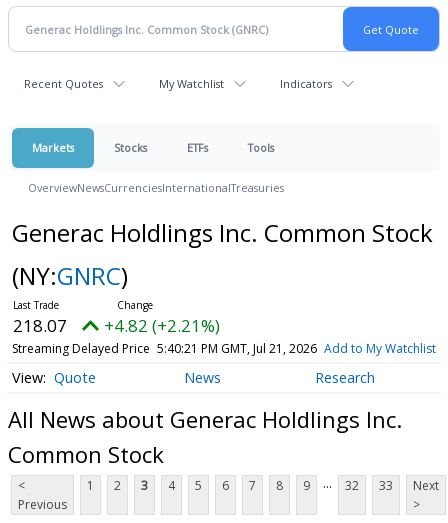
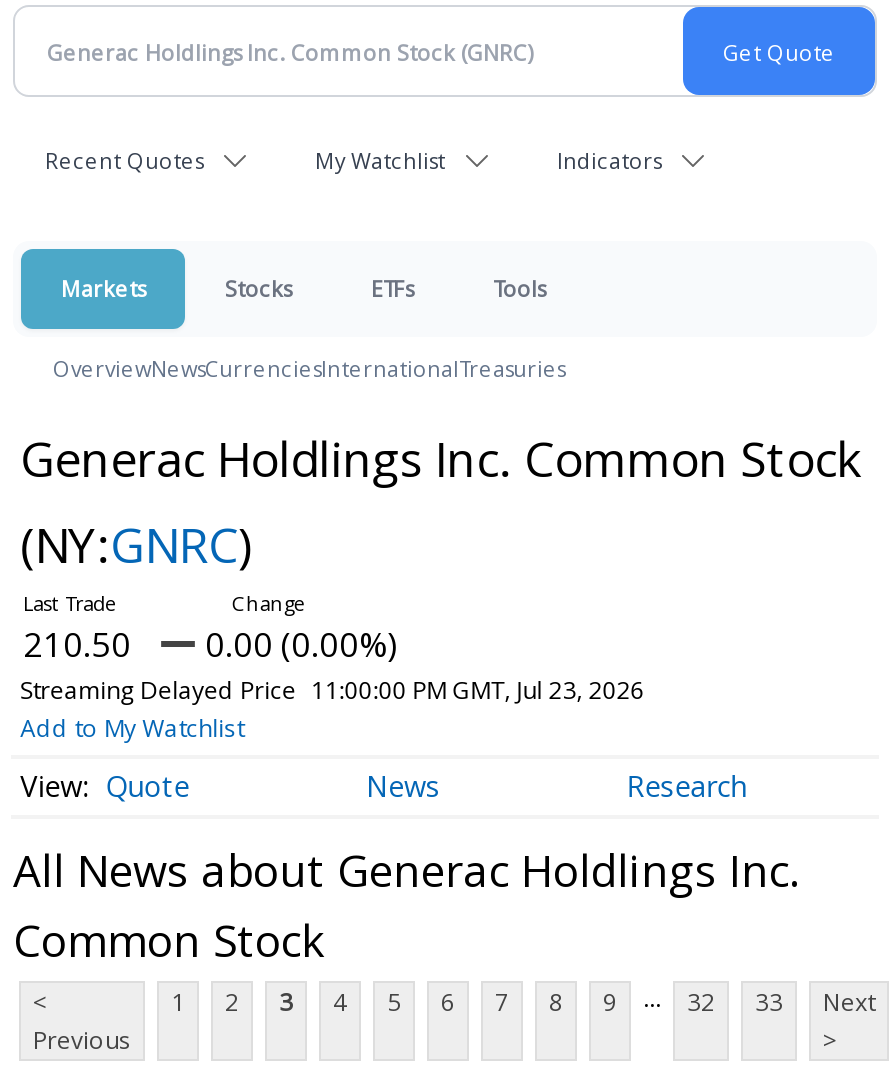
- 218.07
- +4.82 (+2.21%)
- Streaming Delayed Price 5:40:21 PM GMT, Jul 21, 2026 Add to My Watchlist
+ 210.50
+ 0.00 (0.00%)
+ Streaming Delayed Price 11:00:00 PM GMT, Jul 23, 2026
+ Add to My Watchlist
